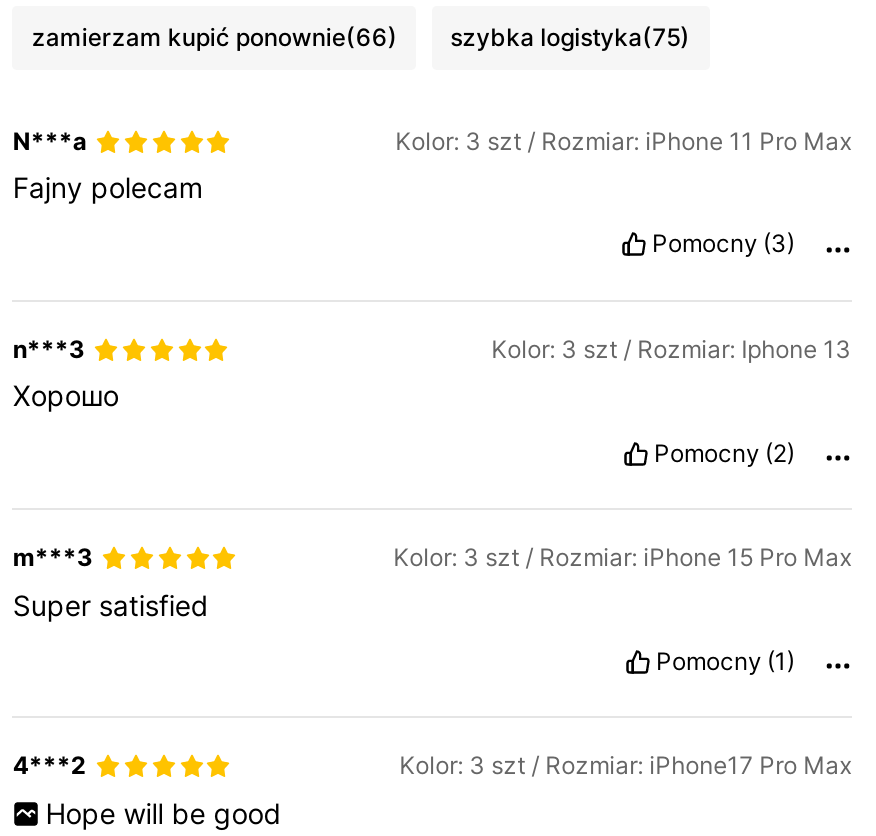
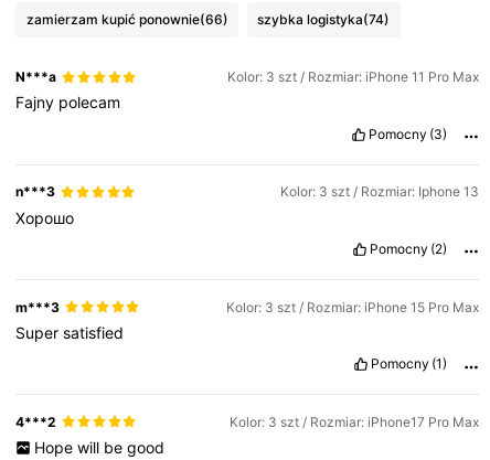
- szybka logistyka(75)
+ szybka logistyka(74)
